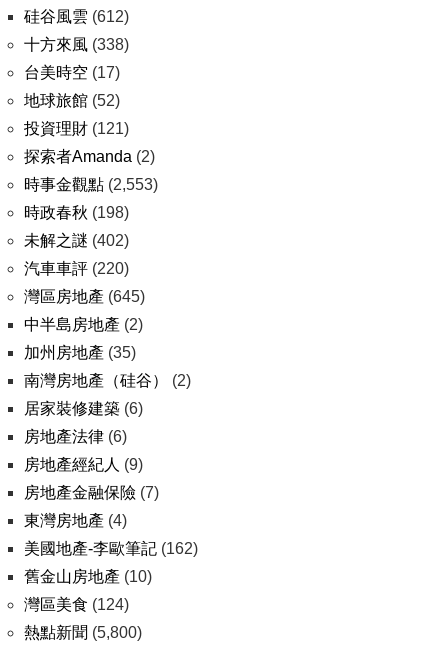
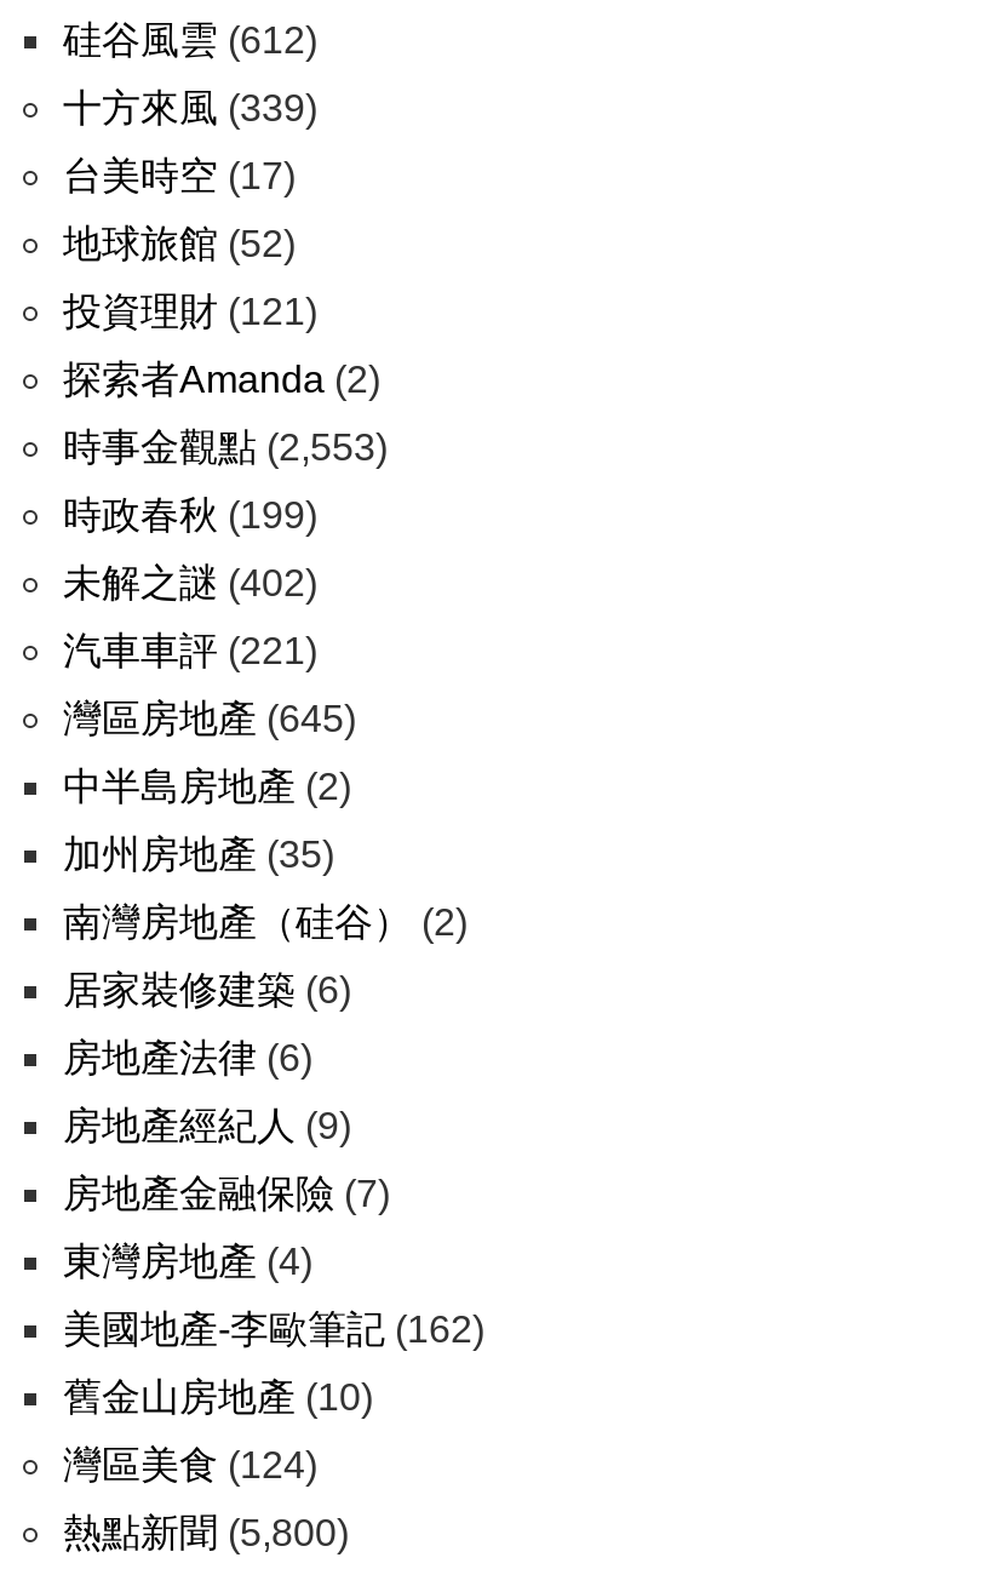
- 十方來風(338)
+ 十方來風(339)

- 時政春秋(198)
+ 時政春秋(199)

- 汽車車評(220)
+ 汽車車評(221)
